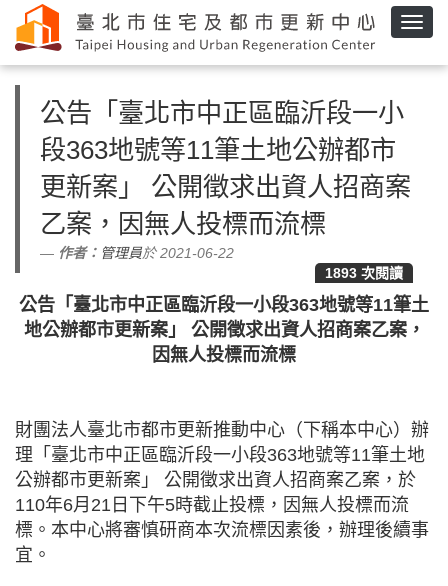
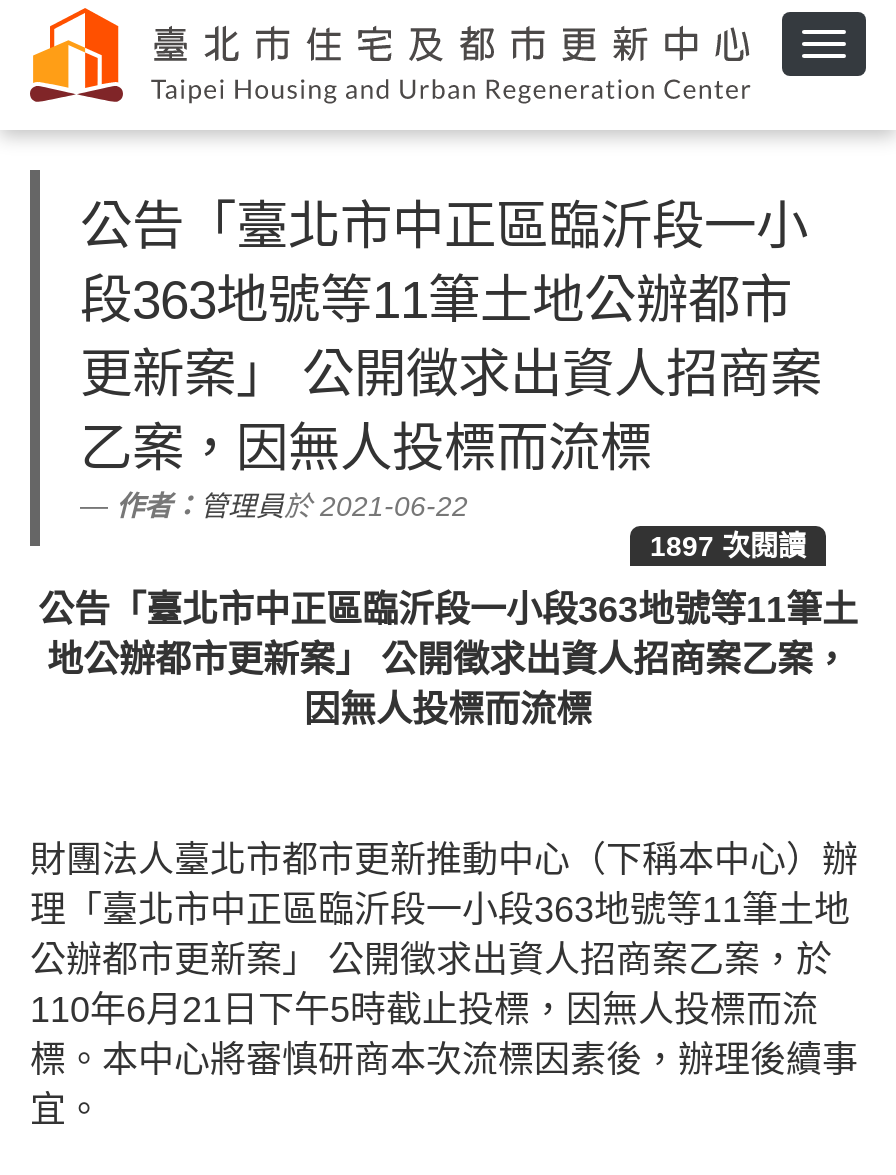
- 1893 次閱讀
+ 1897 次閱讀
